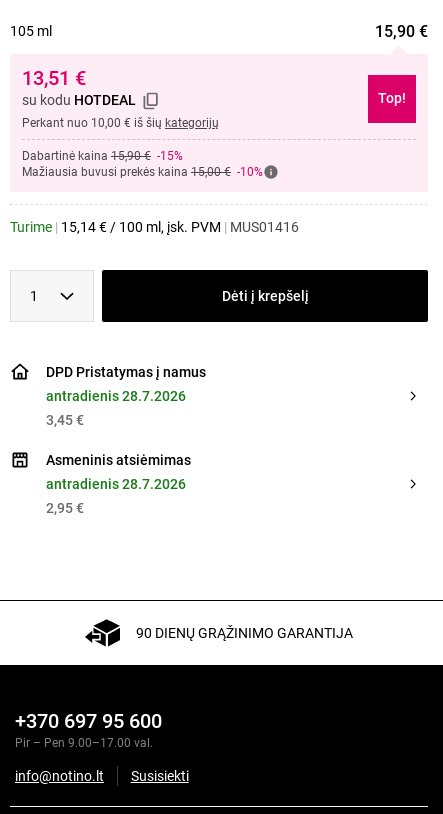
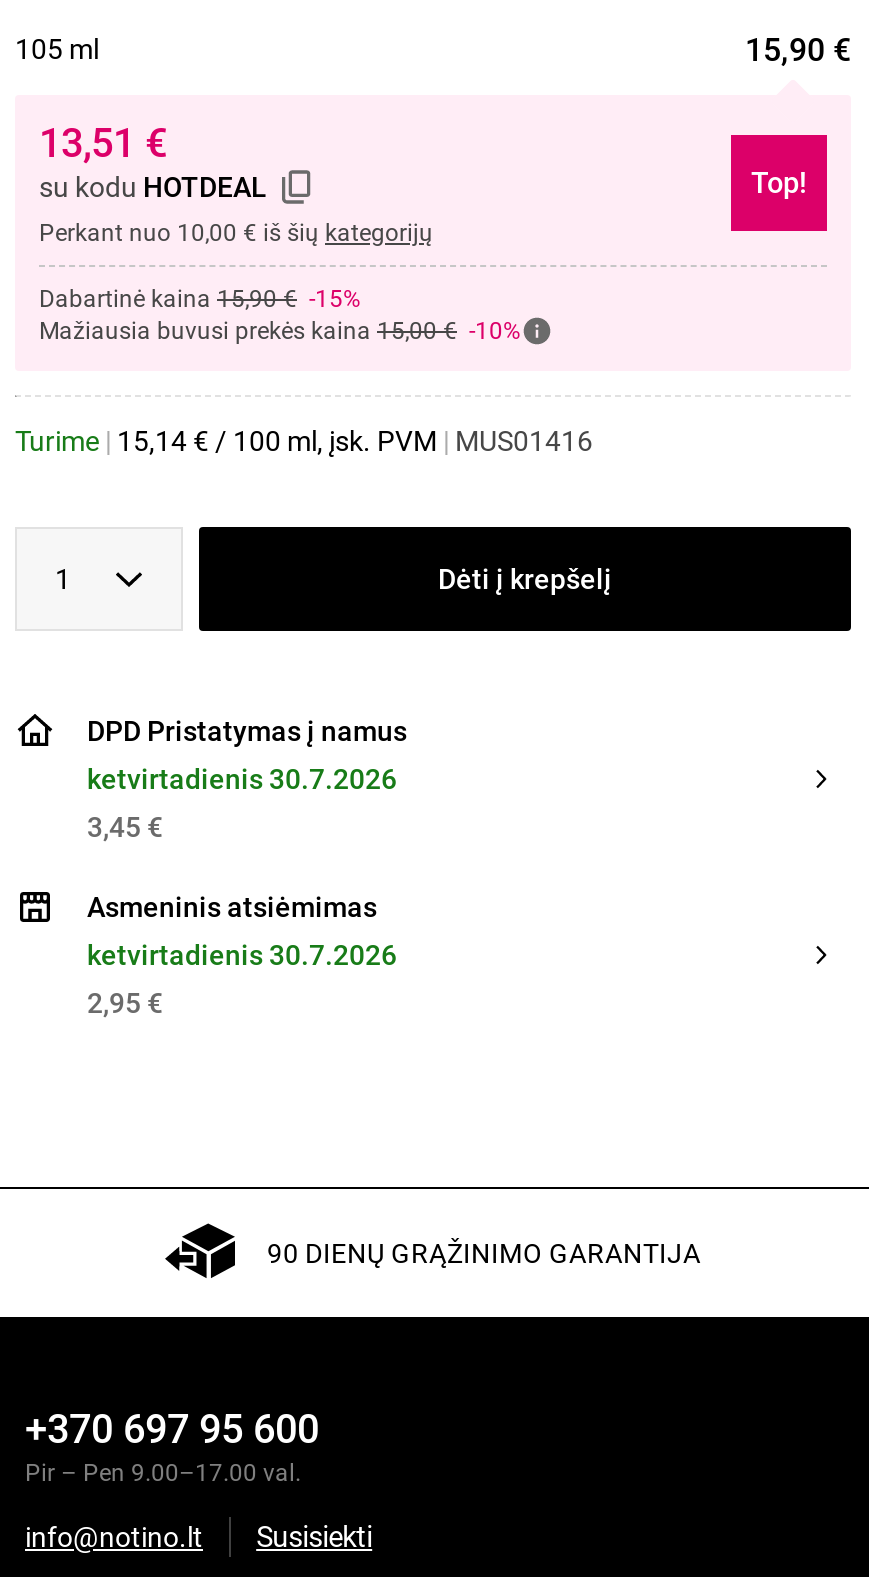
- antradienis 28.7.2026
+ ketvirtadienis 30.7.2026

- antradienis 28.7.2026
+ ketvirtadienis 30.7.2026
